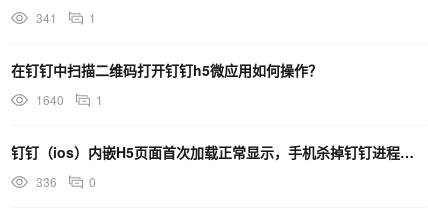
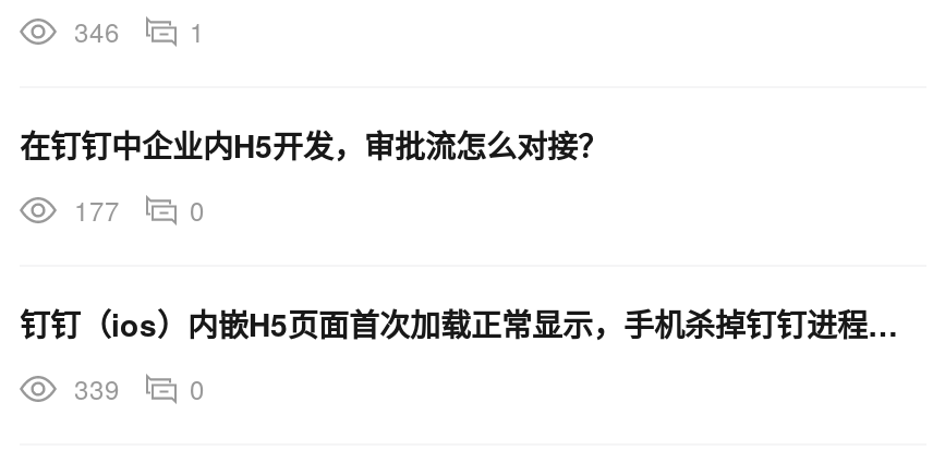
- 341 1
+ 346 1

- 在钉钉中扫描二维码打开钉钉h5微应用如何操作？
+ 在钉钉中企业内H5开发，审批流怎么对接？

- 1640
- 1
+ 177
+ 0

- 336 0
+ 339 0
